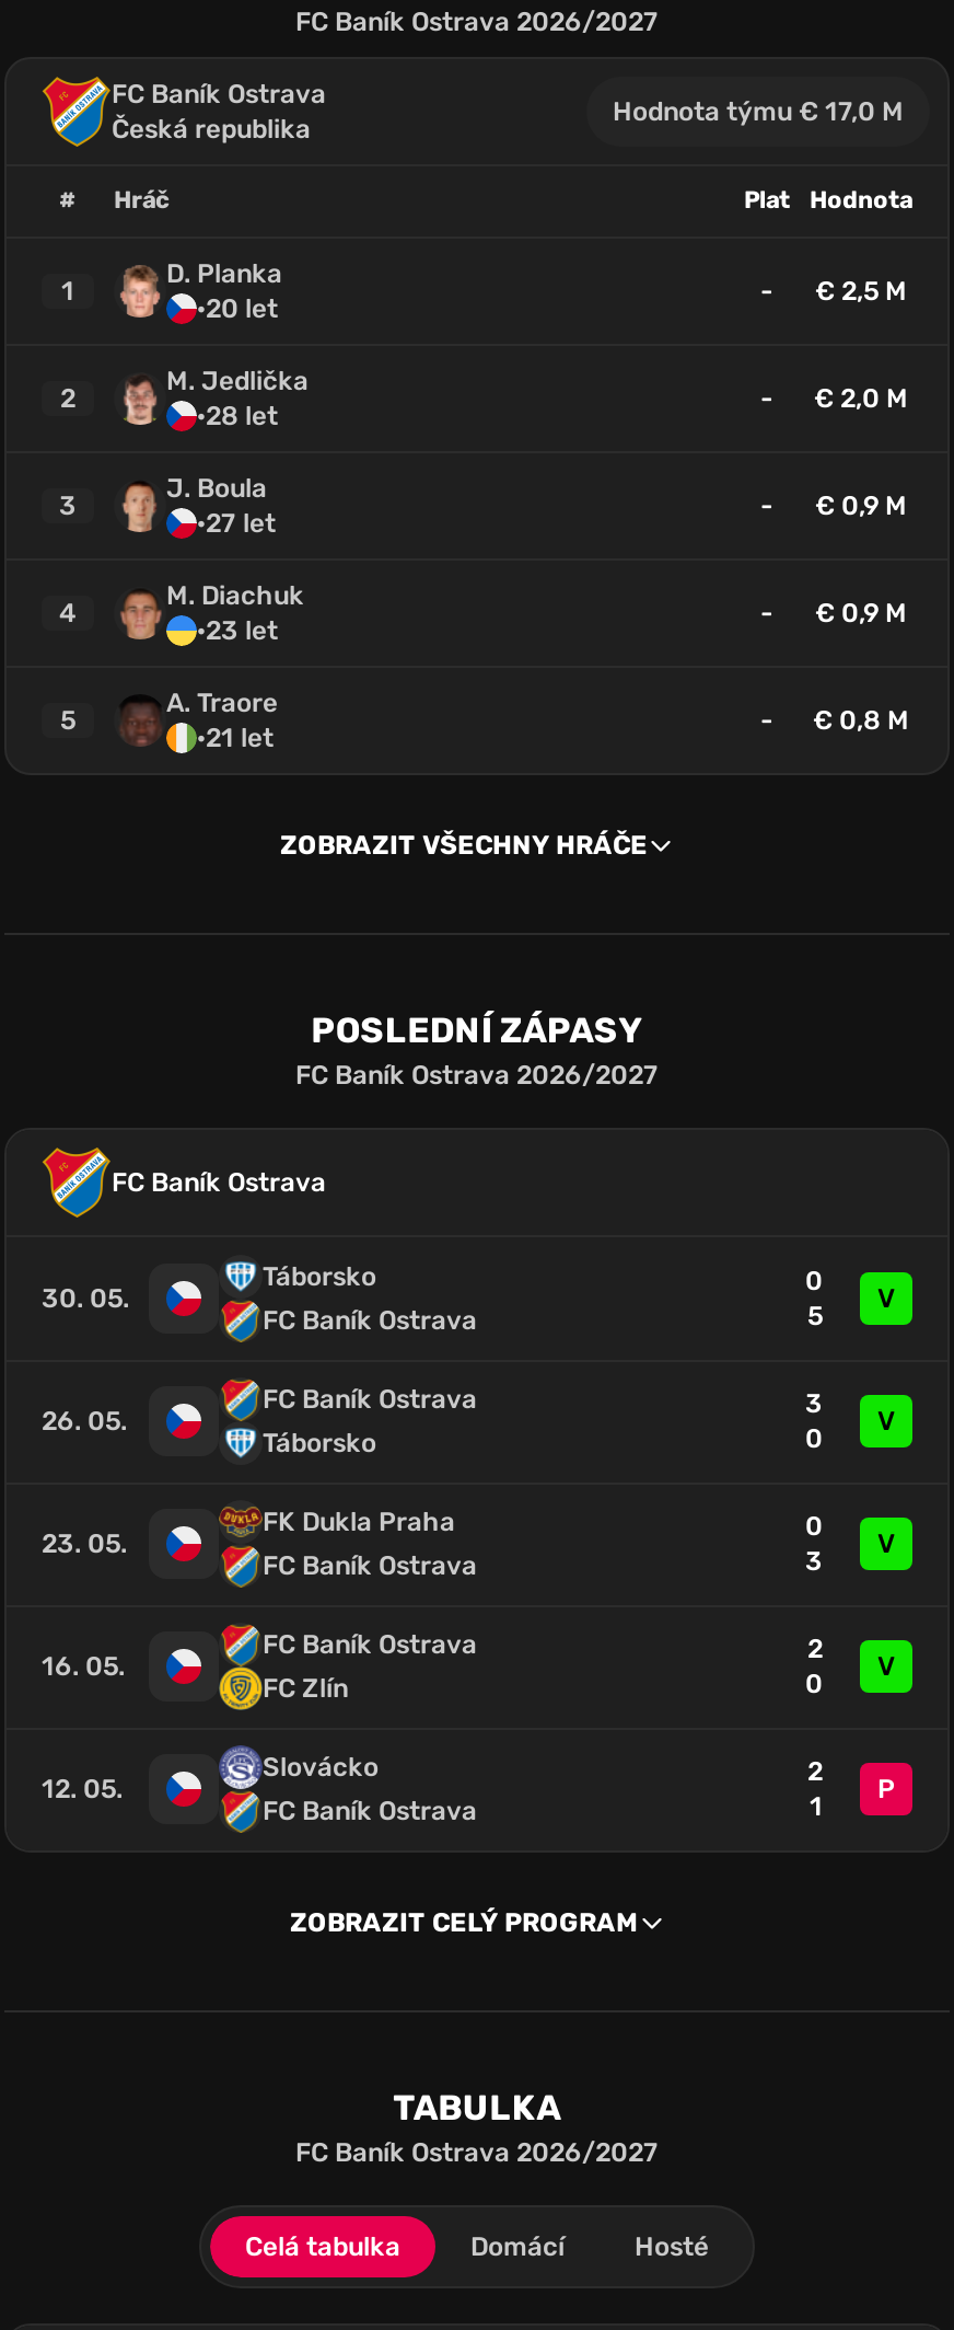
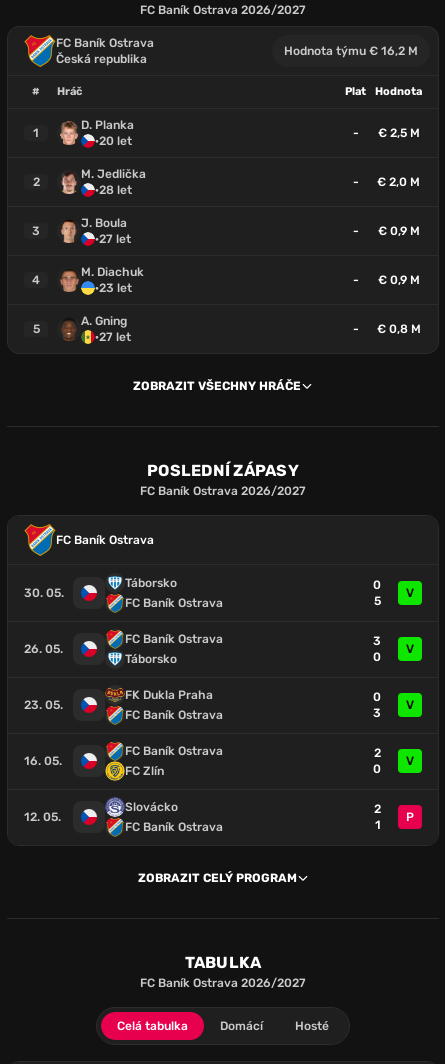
- Hodnota týmu € 17,0 M
+ Hodnota týmu € 16,2 M

- A. Traore
+ A. Gning

- ·21 let
+ ·27 let
